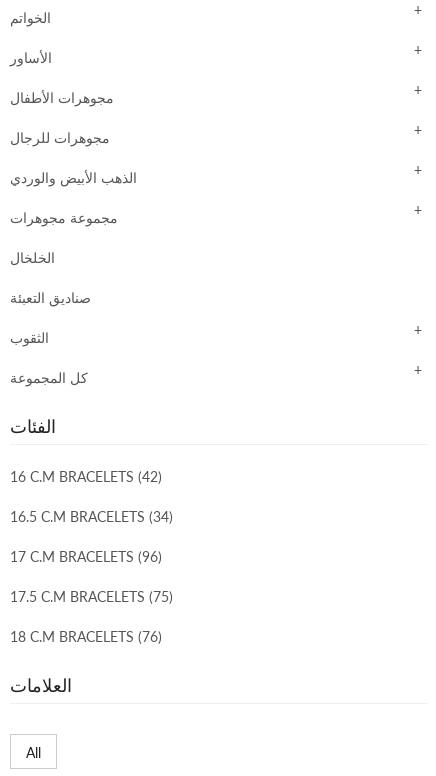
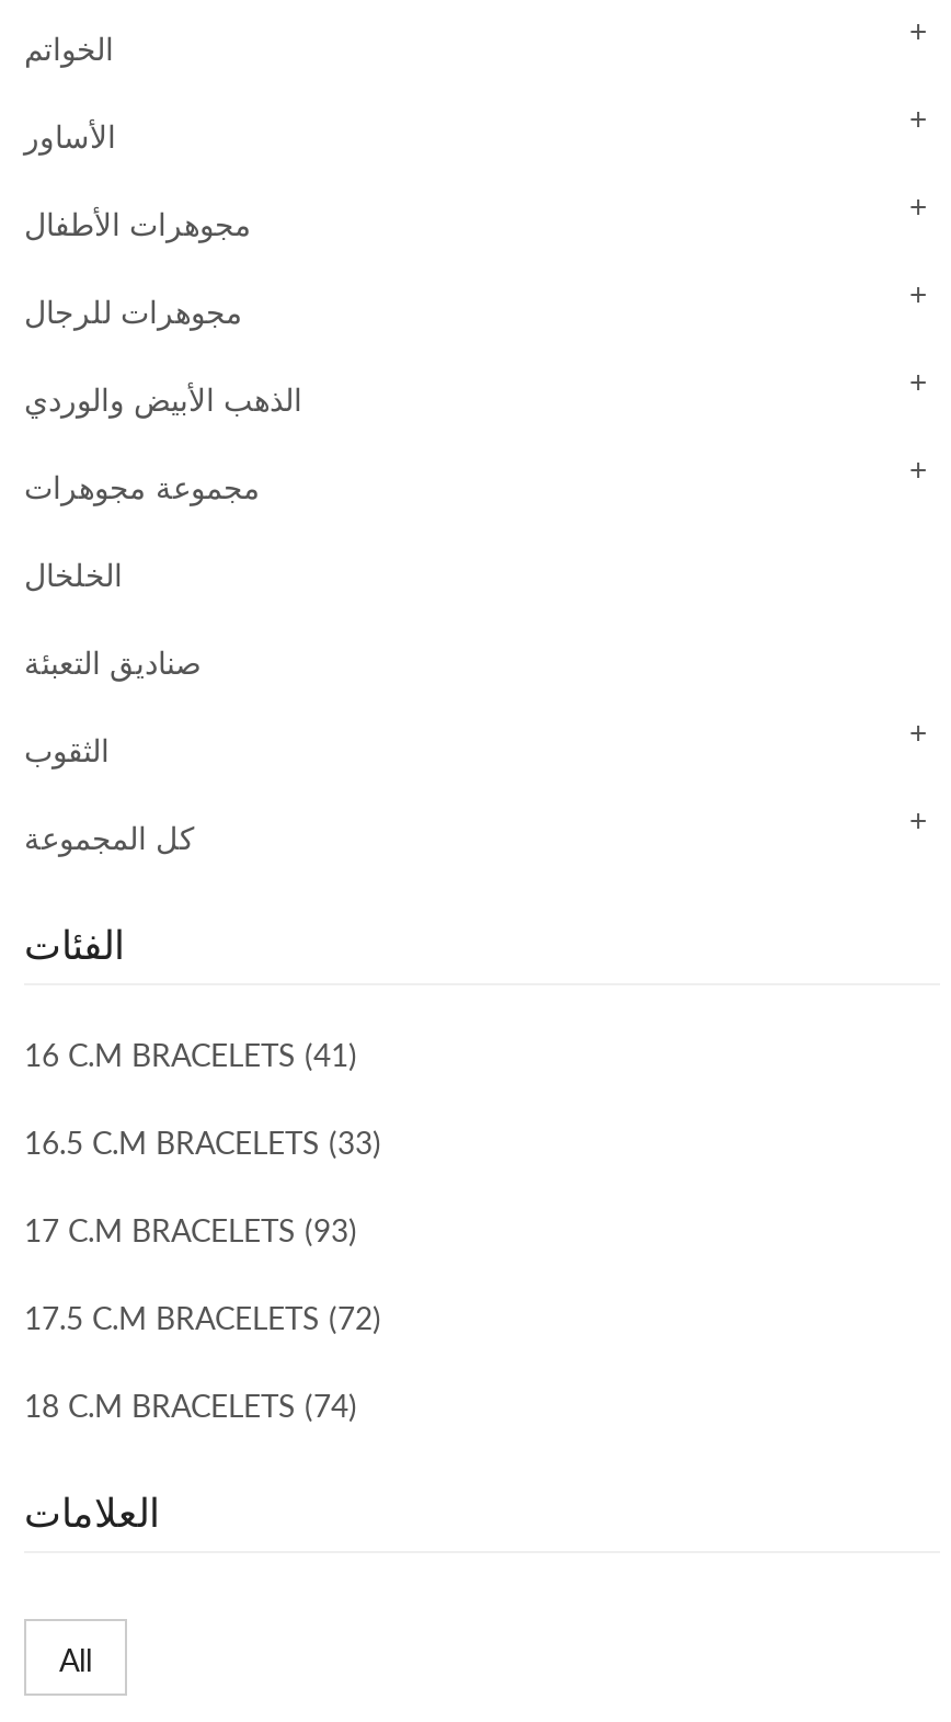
- 16 C.M BRACELETS (42)
+ 16 C.M BRACELETS (41)

- 16.5 C.M BRACELETS (34)
+ 16.5 C.M BRACELETS (33)

- 17 C.M BRACELETS (96)
+ 17 C.M BRACELETS (93)

- 17.5 C.M BRACELETS (75)
+ 17.5 C.M BRACELETS (72)

- 18 C.M BRACELETS (76)
+ 18 C.M BRACELETS (74)
